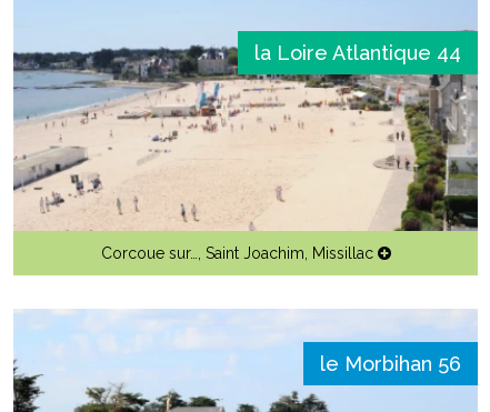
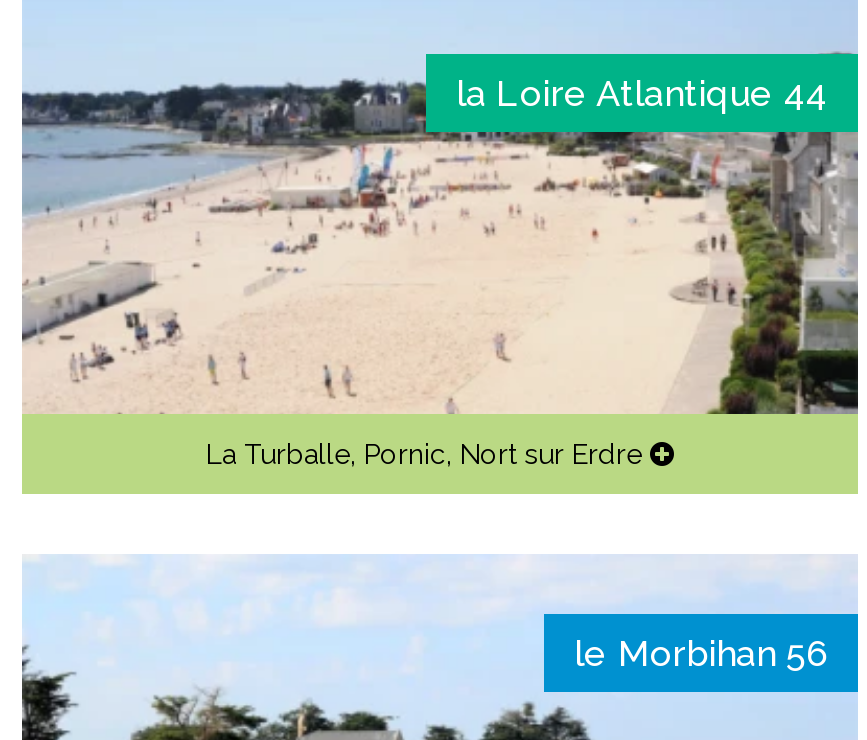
- Corcoue sur…, Saint Joachim, Missillac
+ La Turballe, Pornic, Nort sur Erdre
